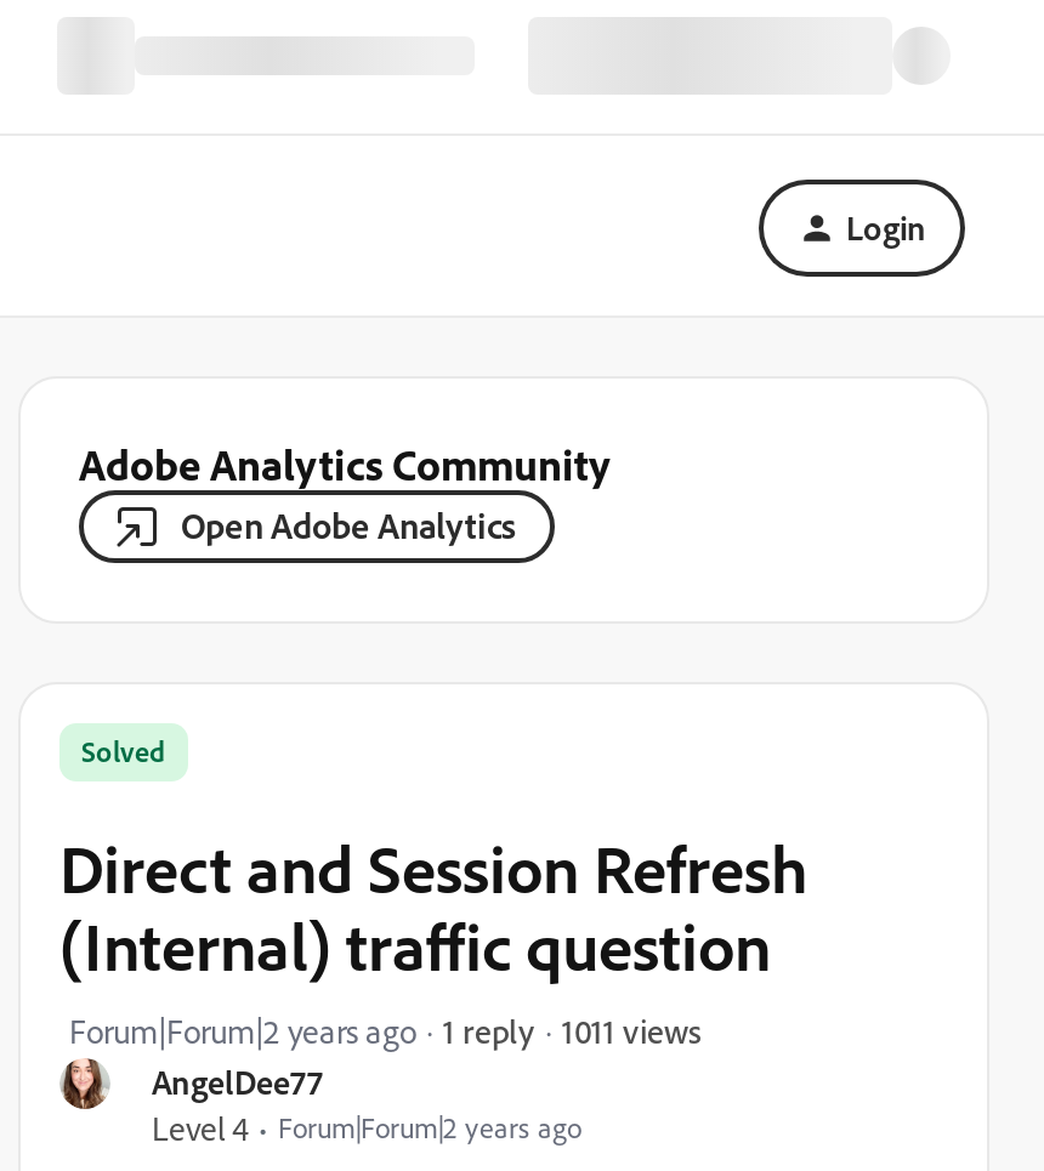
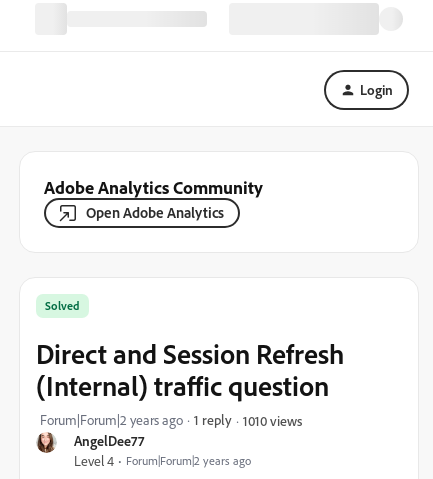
- 1011 views
+ 1010 views
